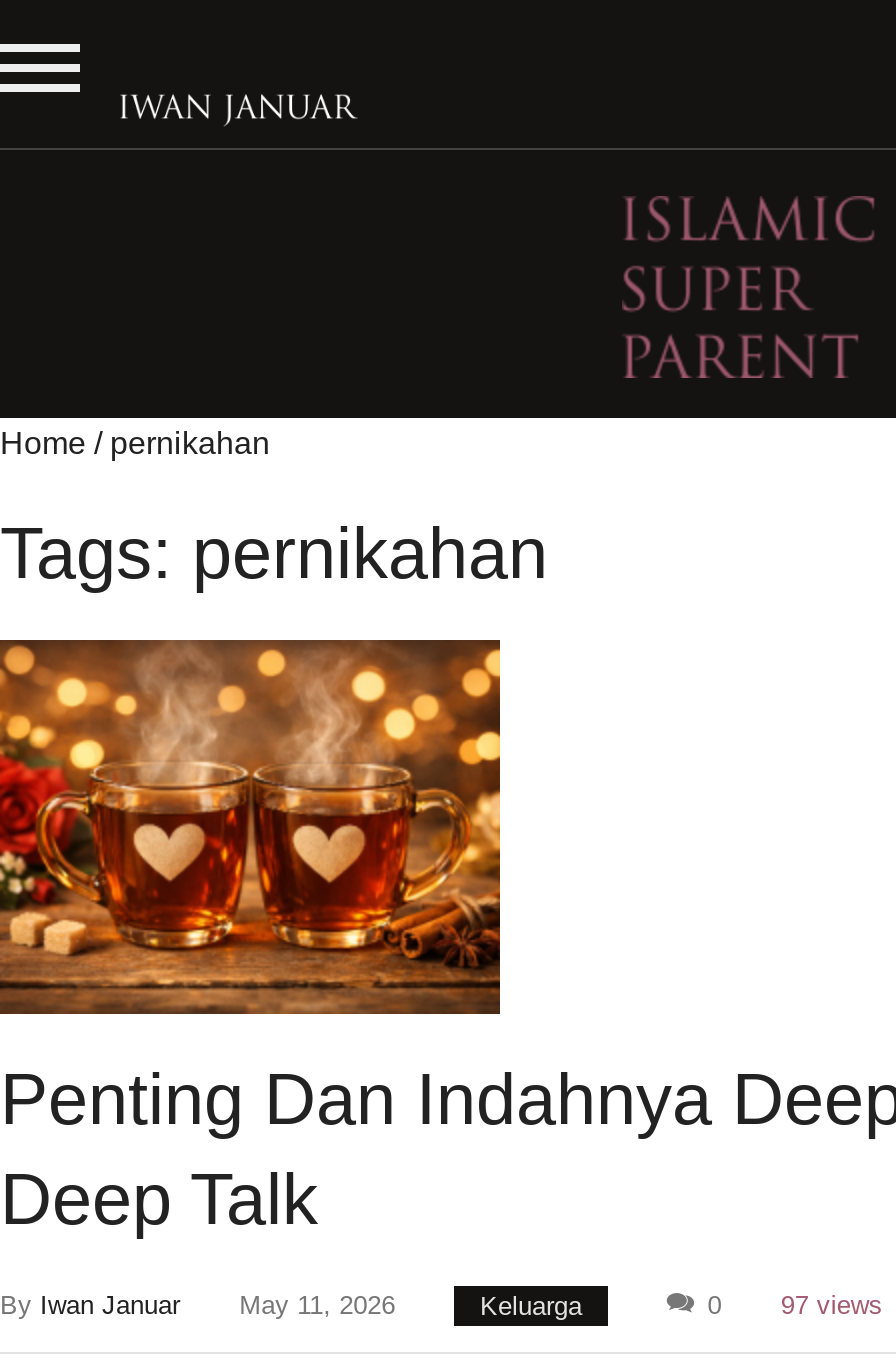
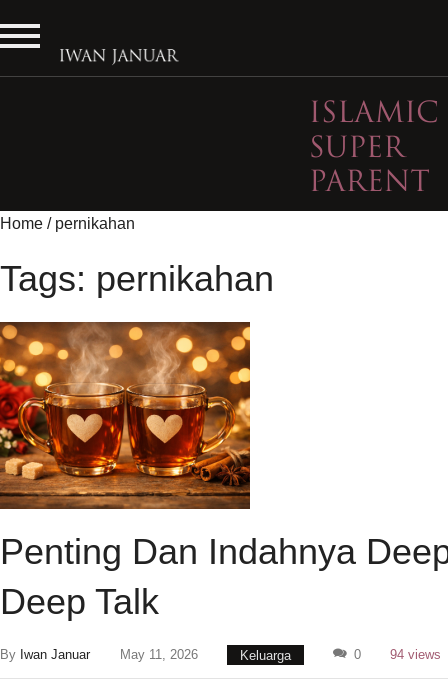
- 0 97 views
+ 0 94 views
